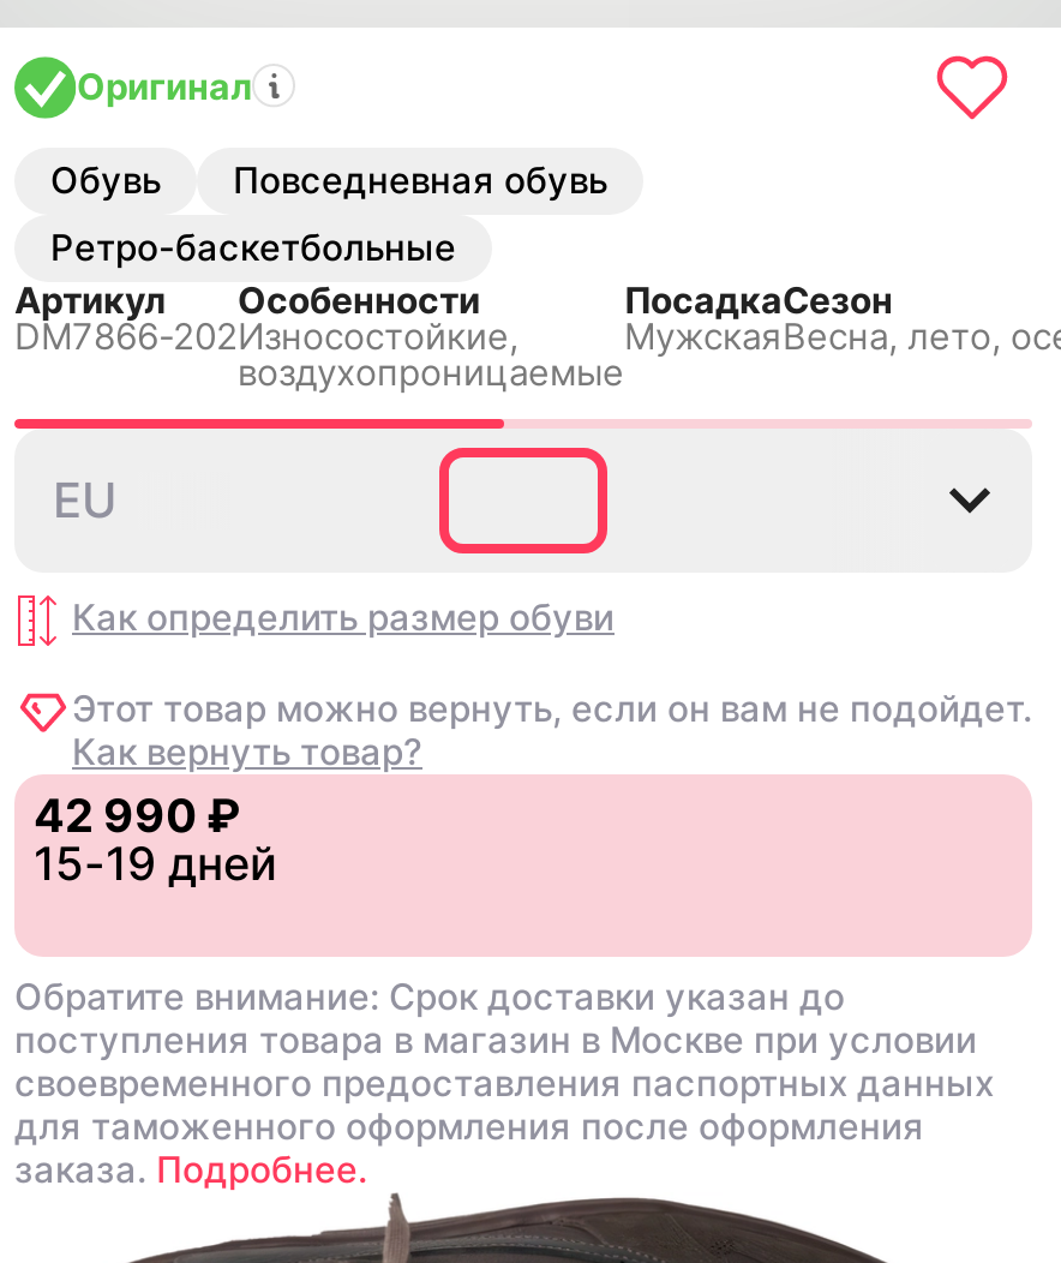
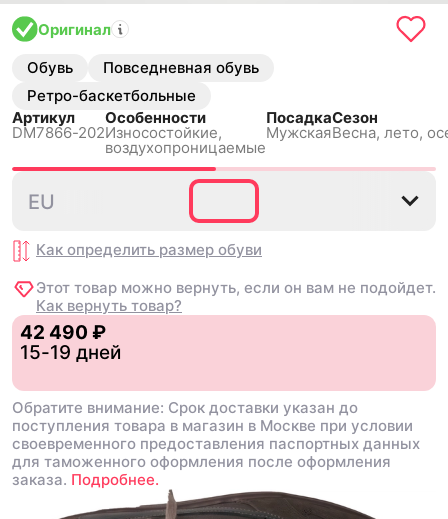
- 42 990 ₽
+ 42 490 ₽
